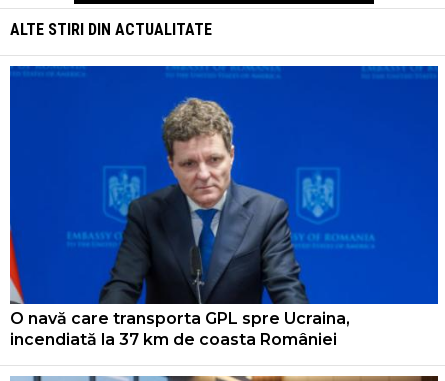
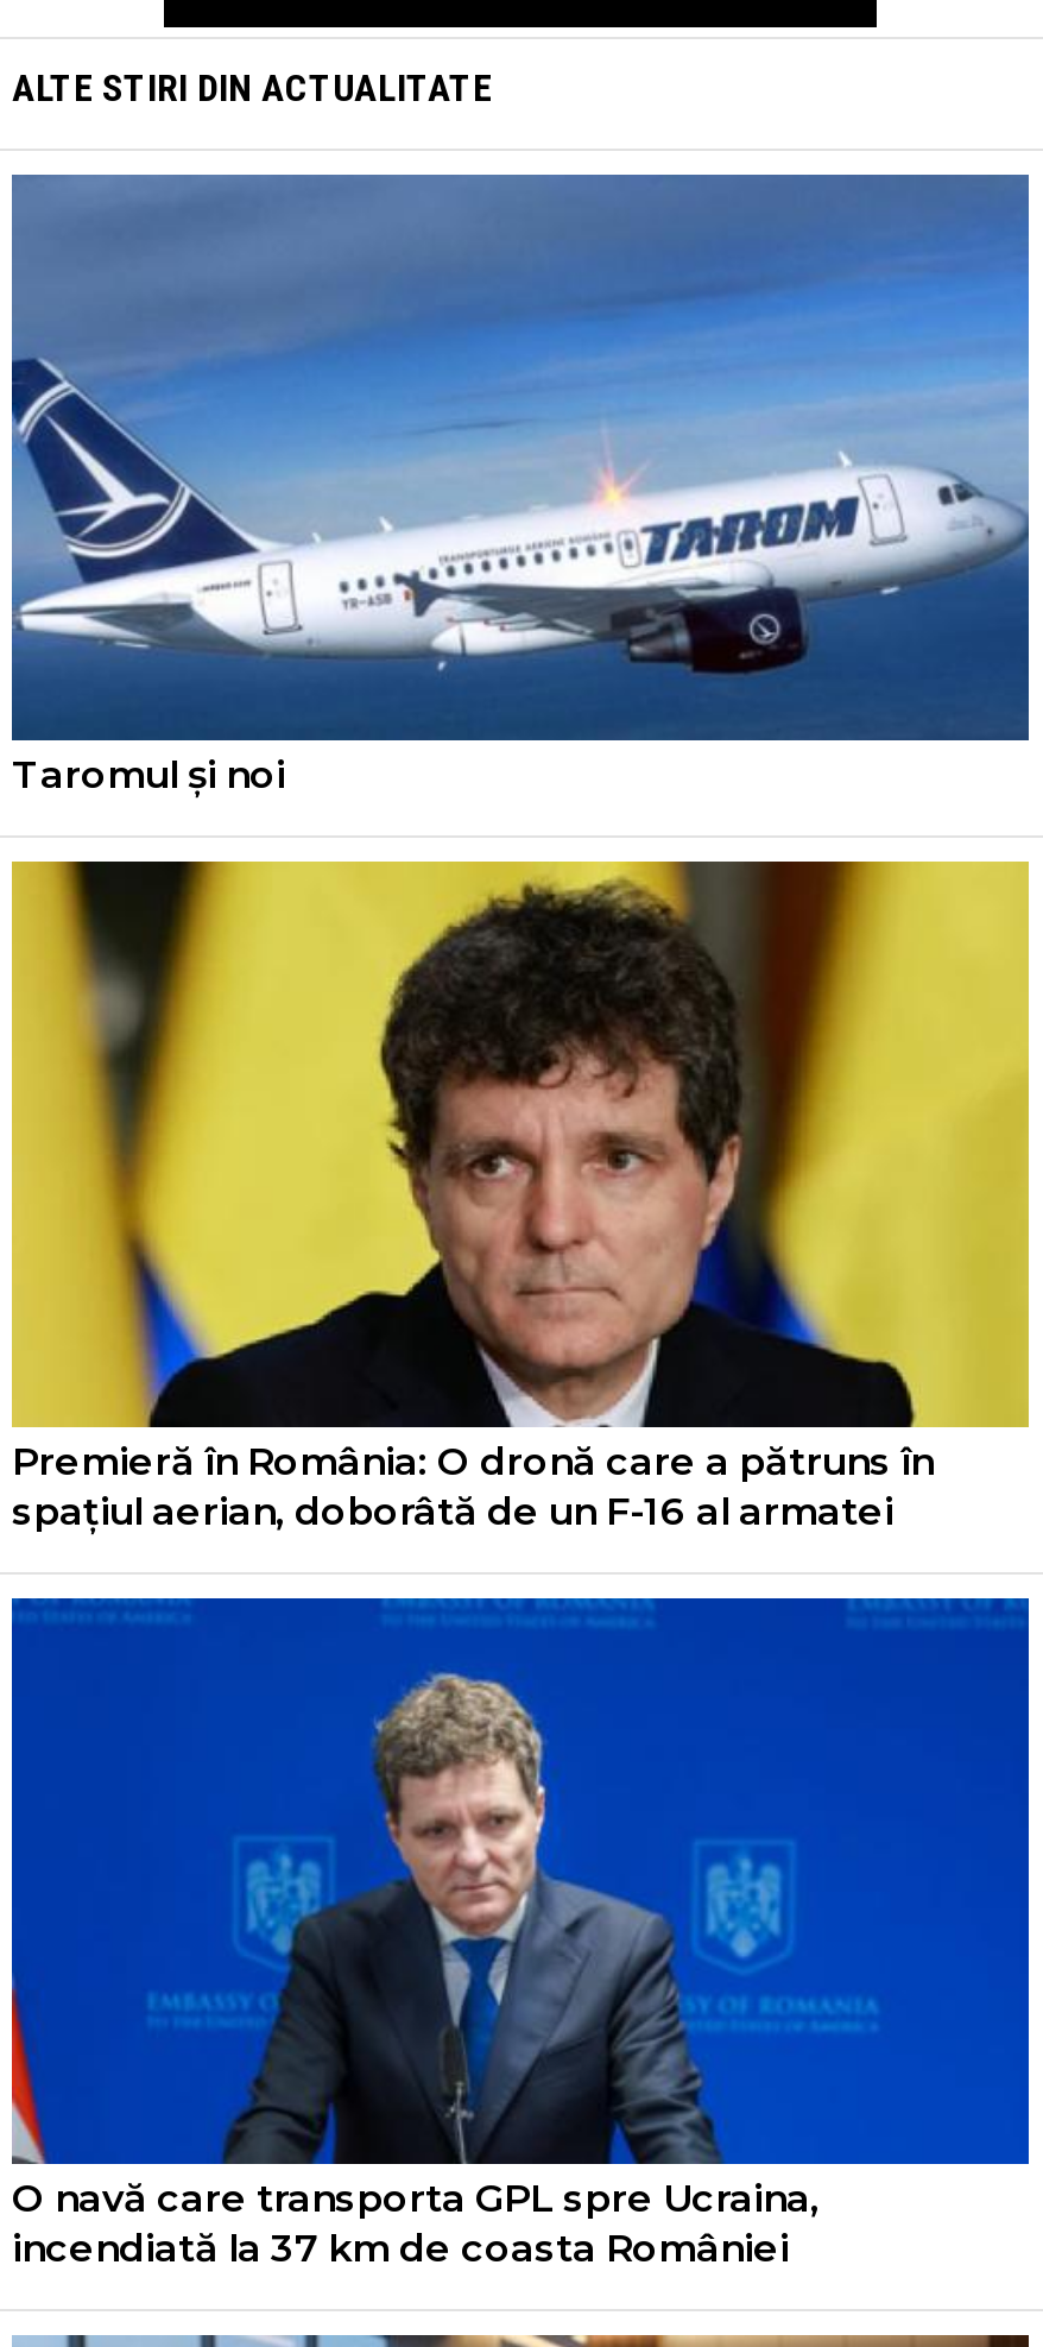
+ [image]
+ Taromul și noi

+ [image]
+ Premieră în România: O dronă care a pătruns în
+ spațiul aerian, doborâtă de un F-16 al armatei
